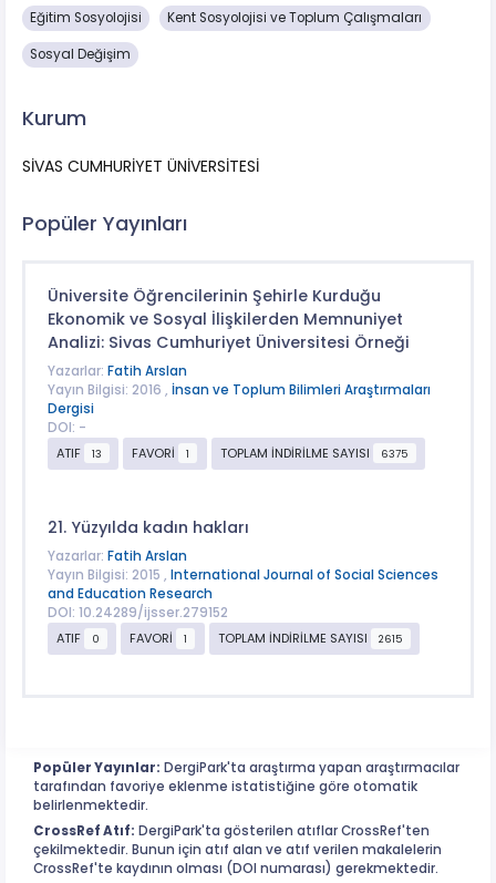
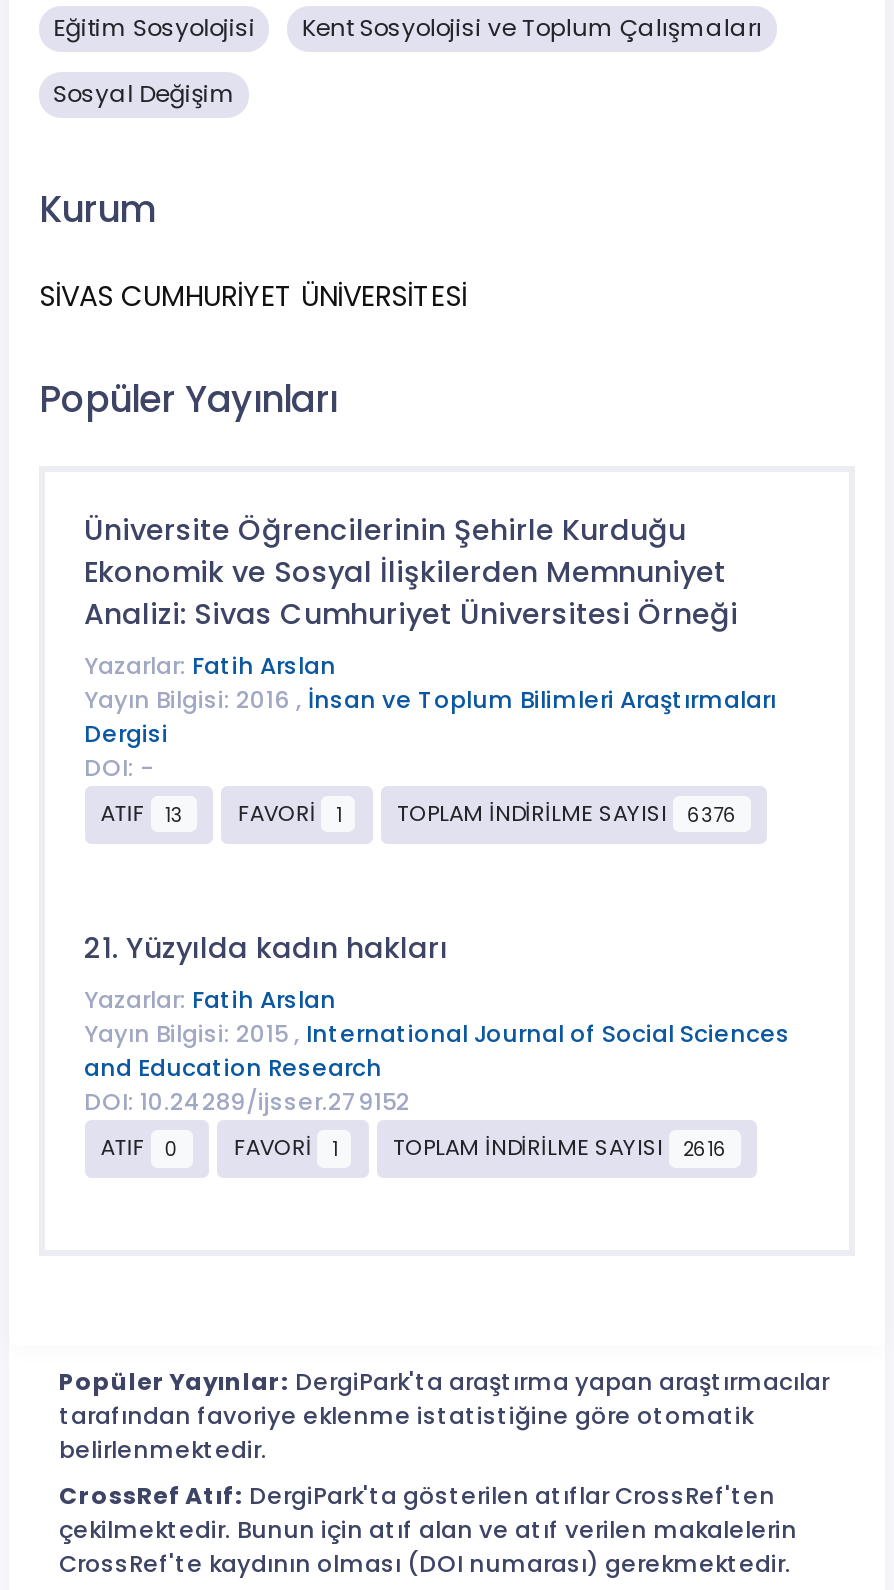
- TOPLAM İNDİRİLME SAYISI 6375
+ TOPLAM İNDİRİLME SAYISI 6376

- TOPLAM İNDİRİLME SAYISI 2615
+ TOPLAM İNDİRİLME SAYISI 2616
